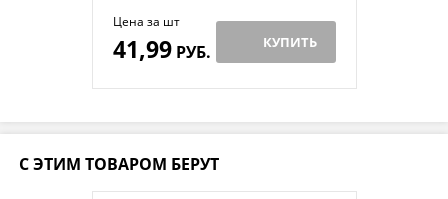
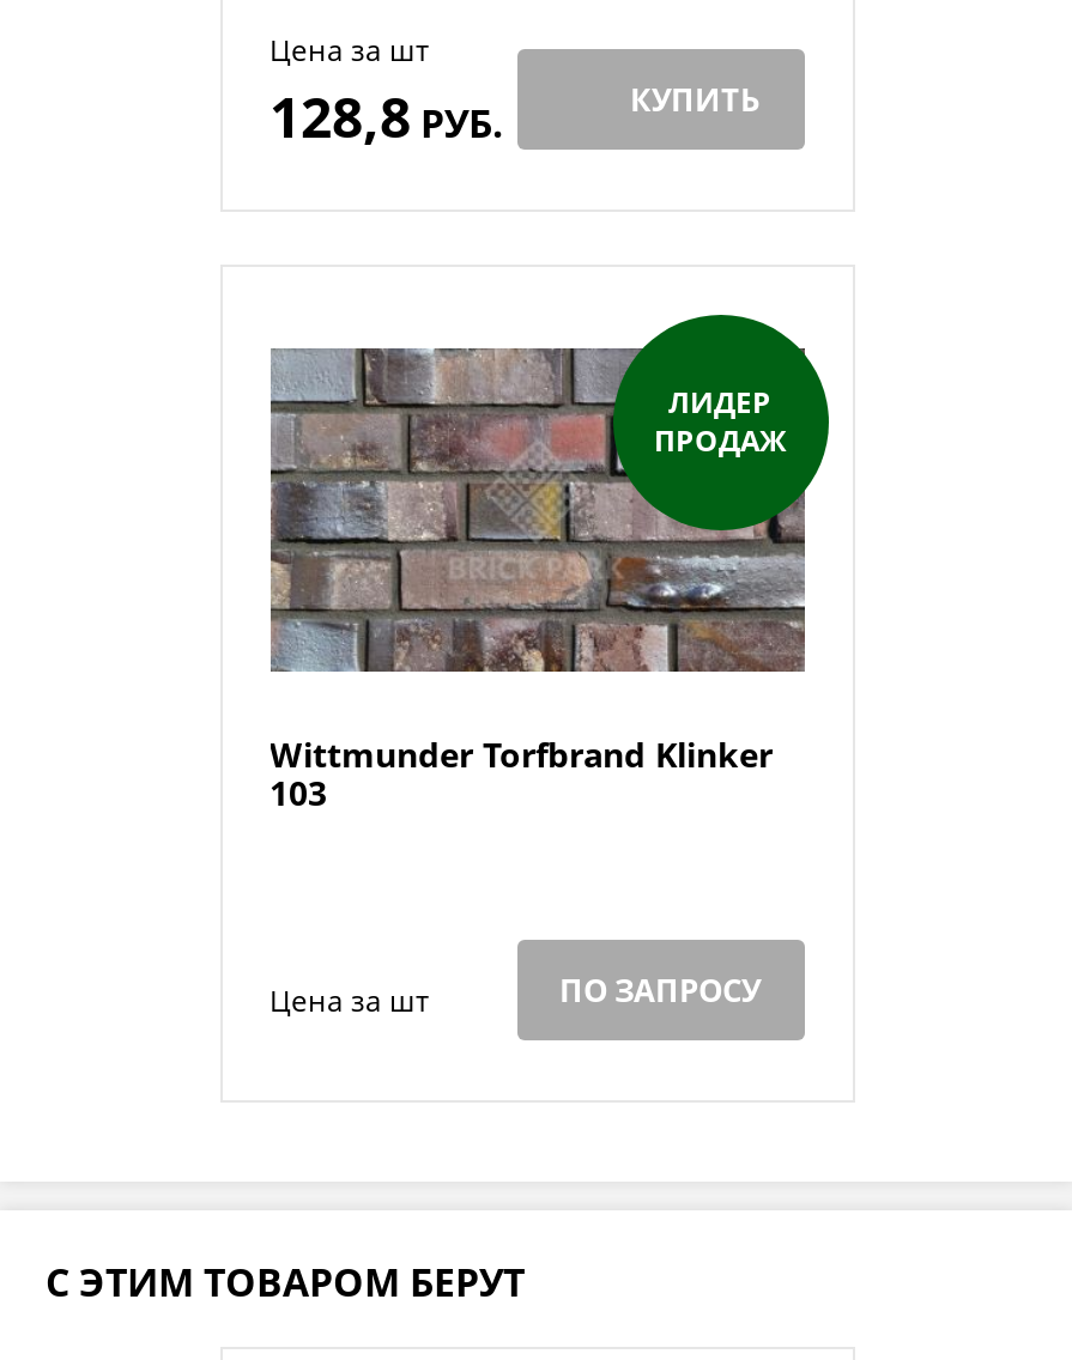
- 41,99 РУБ.
+ 128,8 РУБ.

+ [image]
+ ЛИДЕР
+ ПРОДАЖ

+ Wittmunder Torfbrand Klinker
+ 103

+ Цена за шт
+ ПО ЗАПРОСУ
